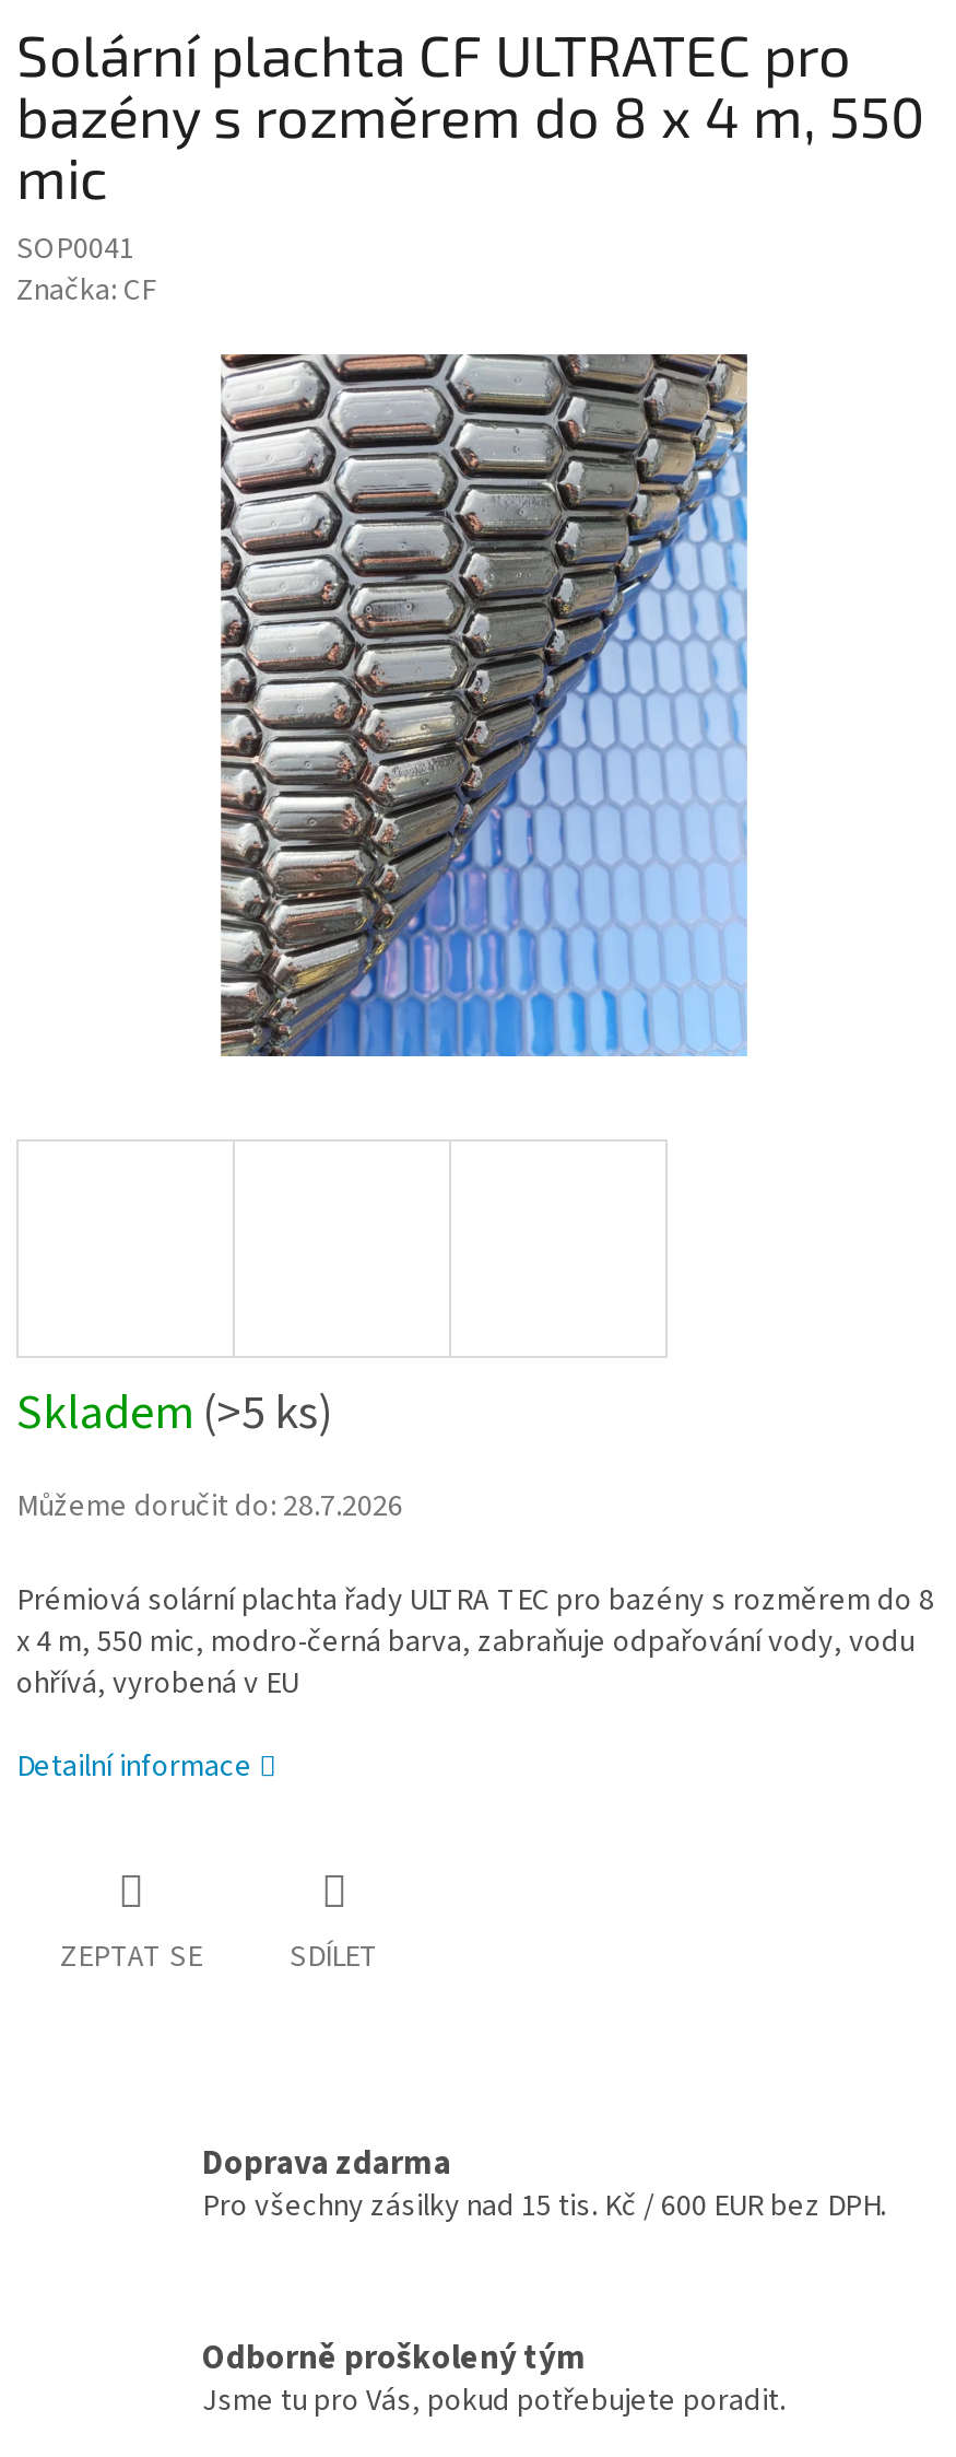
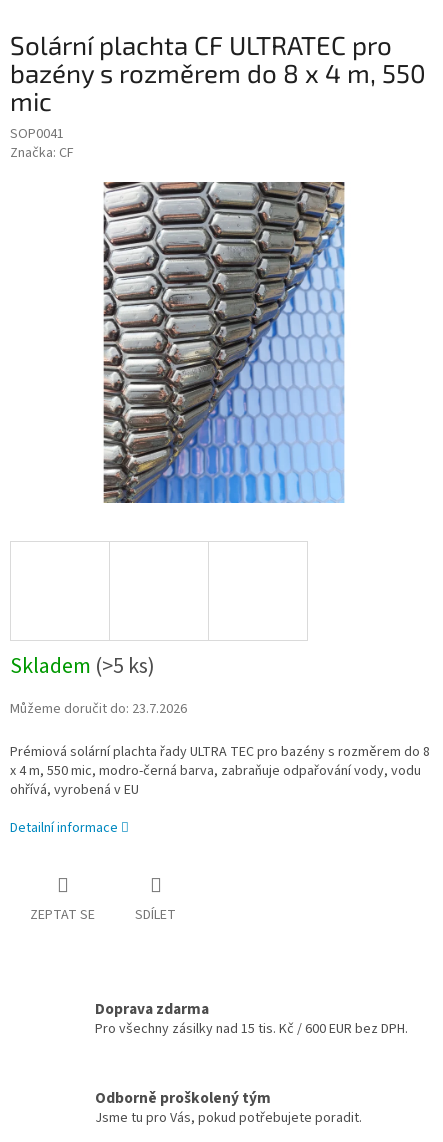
- Můžeme doručit do: 28.7.2026
+ Můžeme doručit do: 23.7.2026
